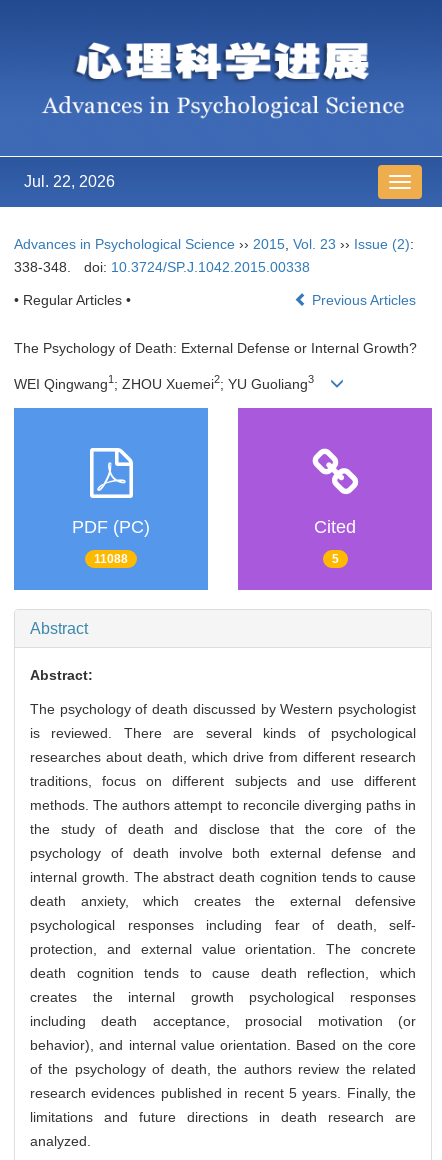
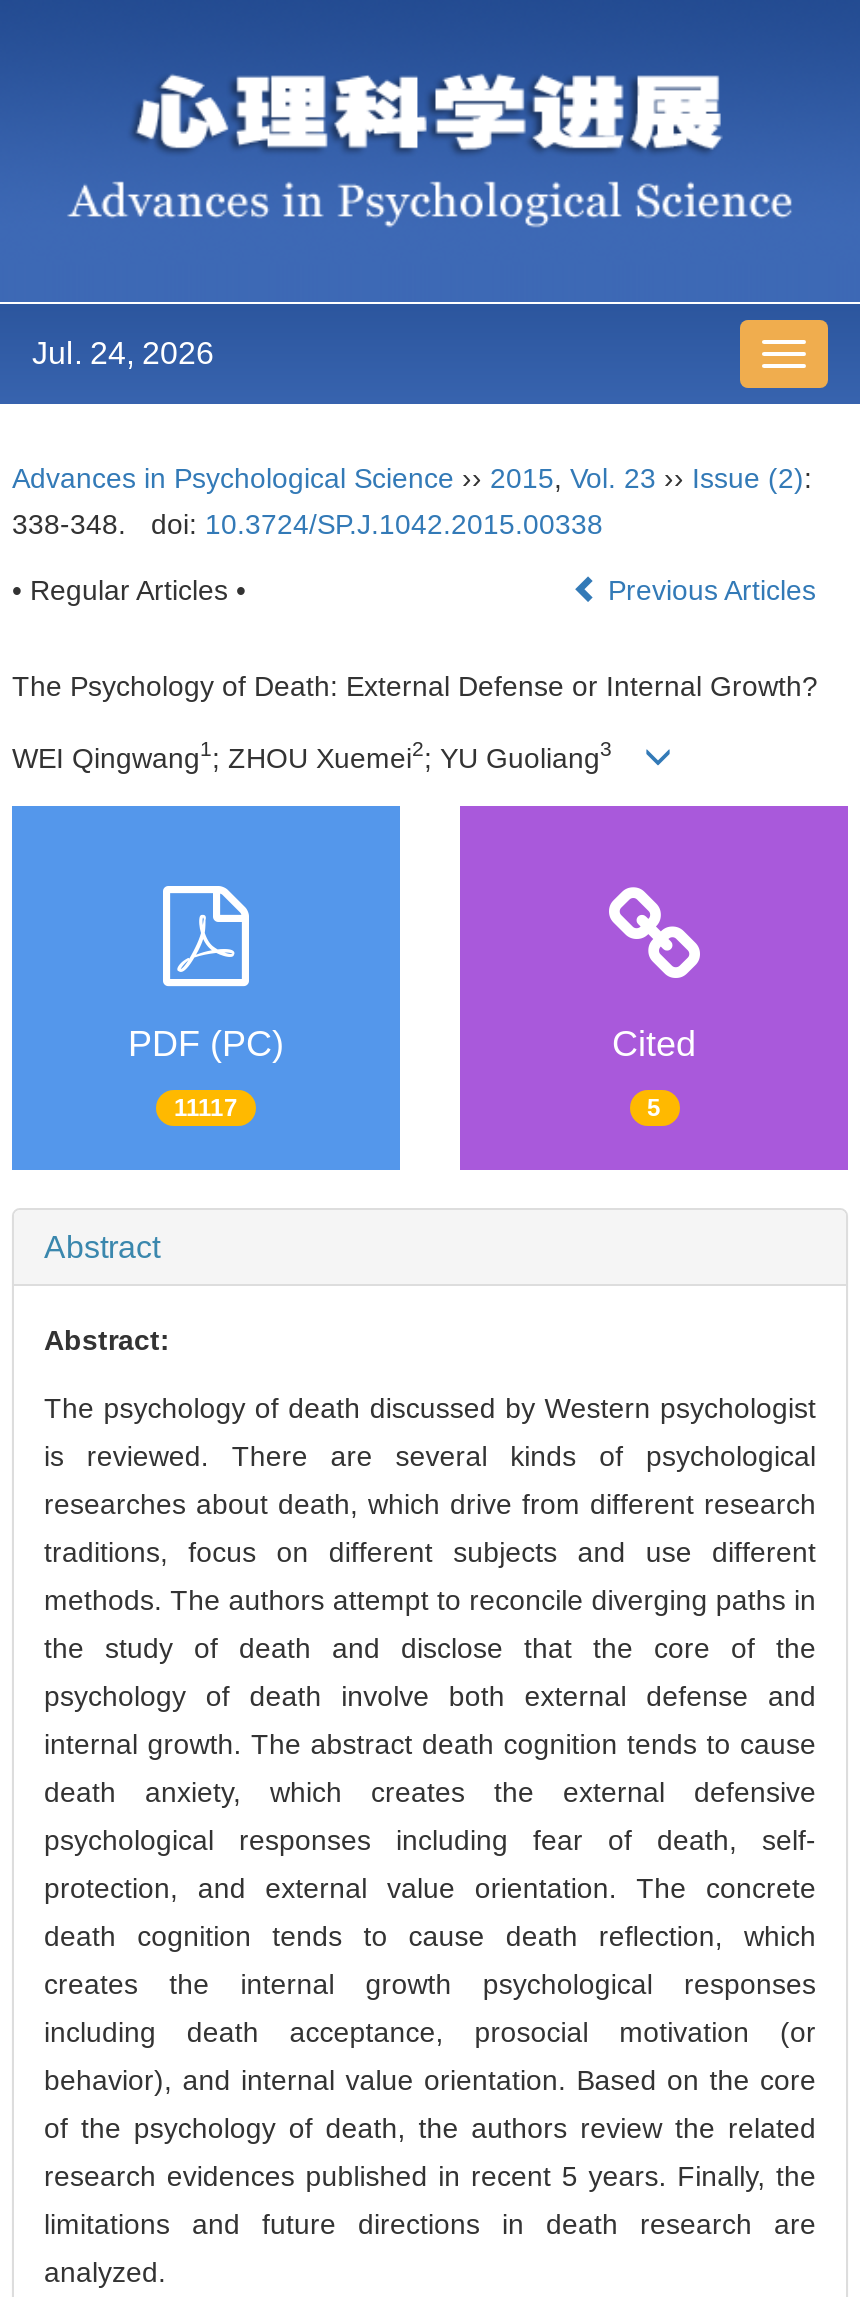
- Jul. 22, 2026
+ Jul. 24, 2026

- 11088
+ 11117
